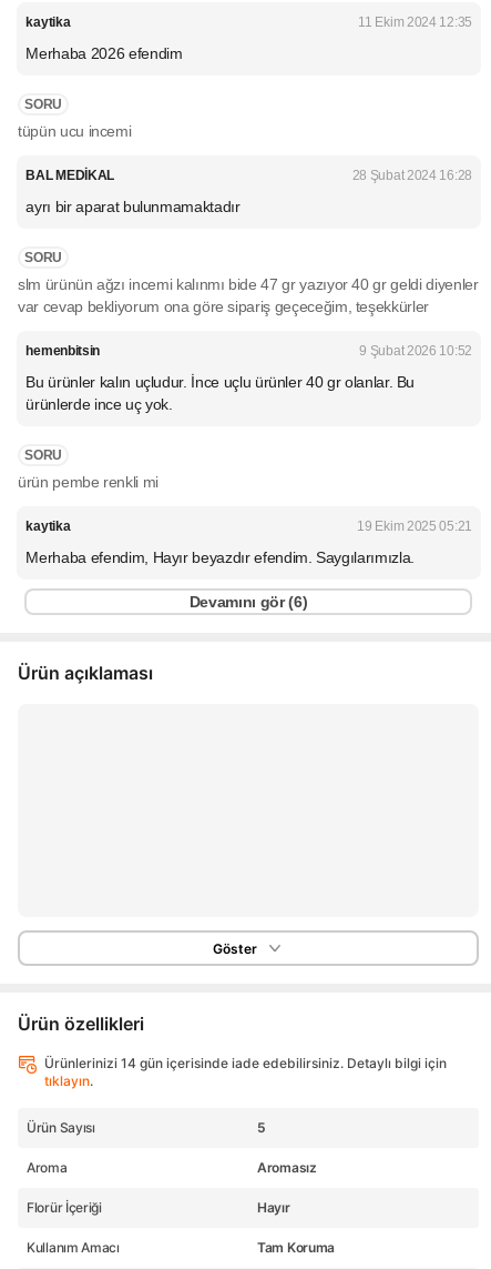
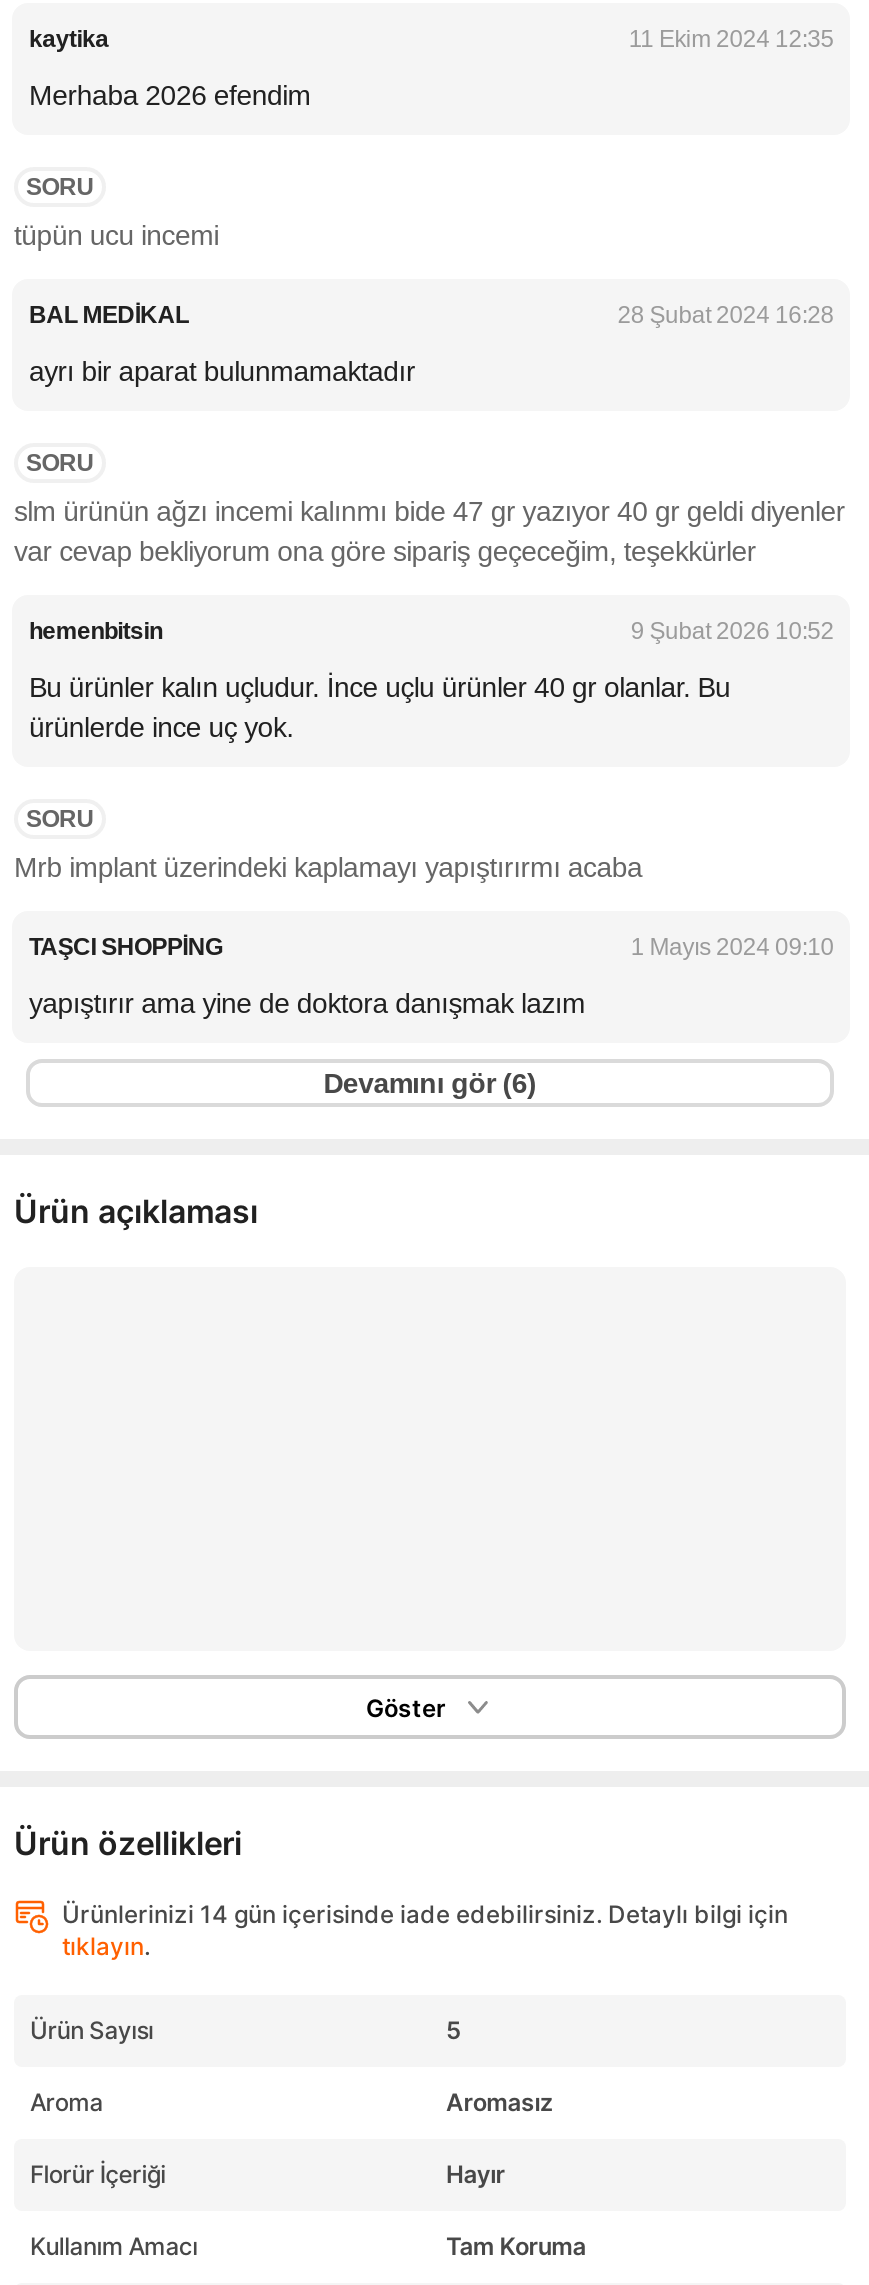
- ürün pembe renkli mi
+ Mrb implant üzerindeki kaplamayı yapıştırırmı acaba

- kaytika
- 19 Ekim 2025 05:21
+ TAŞCI SHOPPİNG
+ 1 Mayıs 2024 09:10

- Merhaba efendim, Hayır beyazdır efendim. Saygılarımızla.
+ yapıştırır ama yine de doktora danışmak lazım
